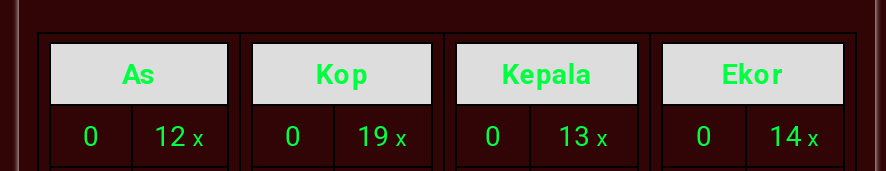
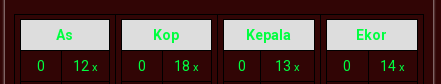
- 0 19 x
+ 0 18 x
